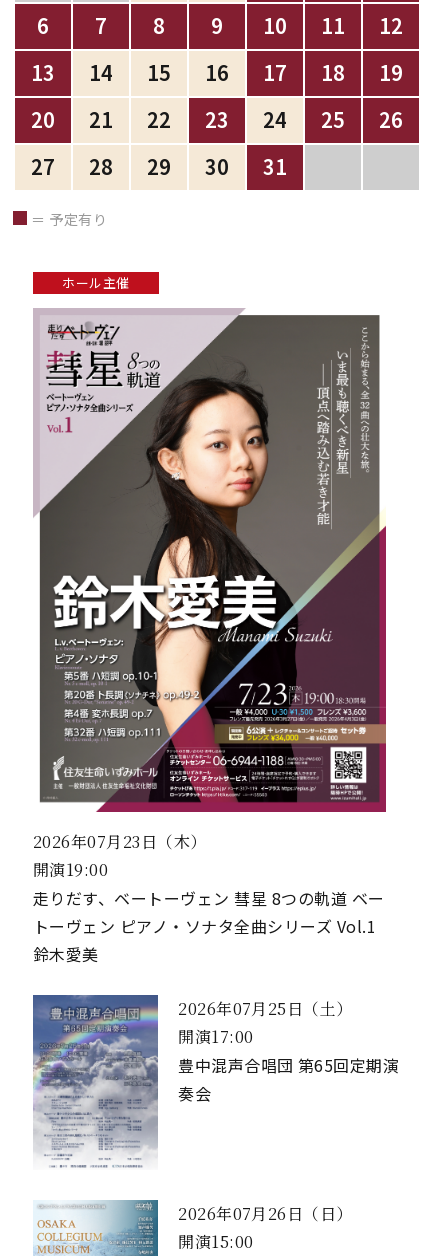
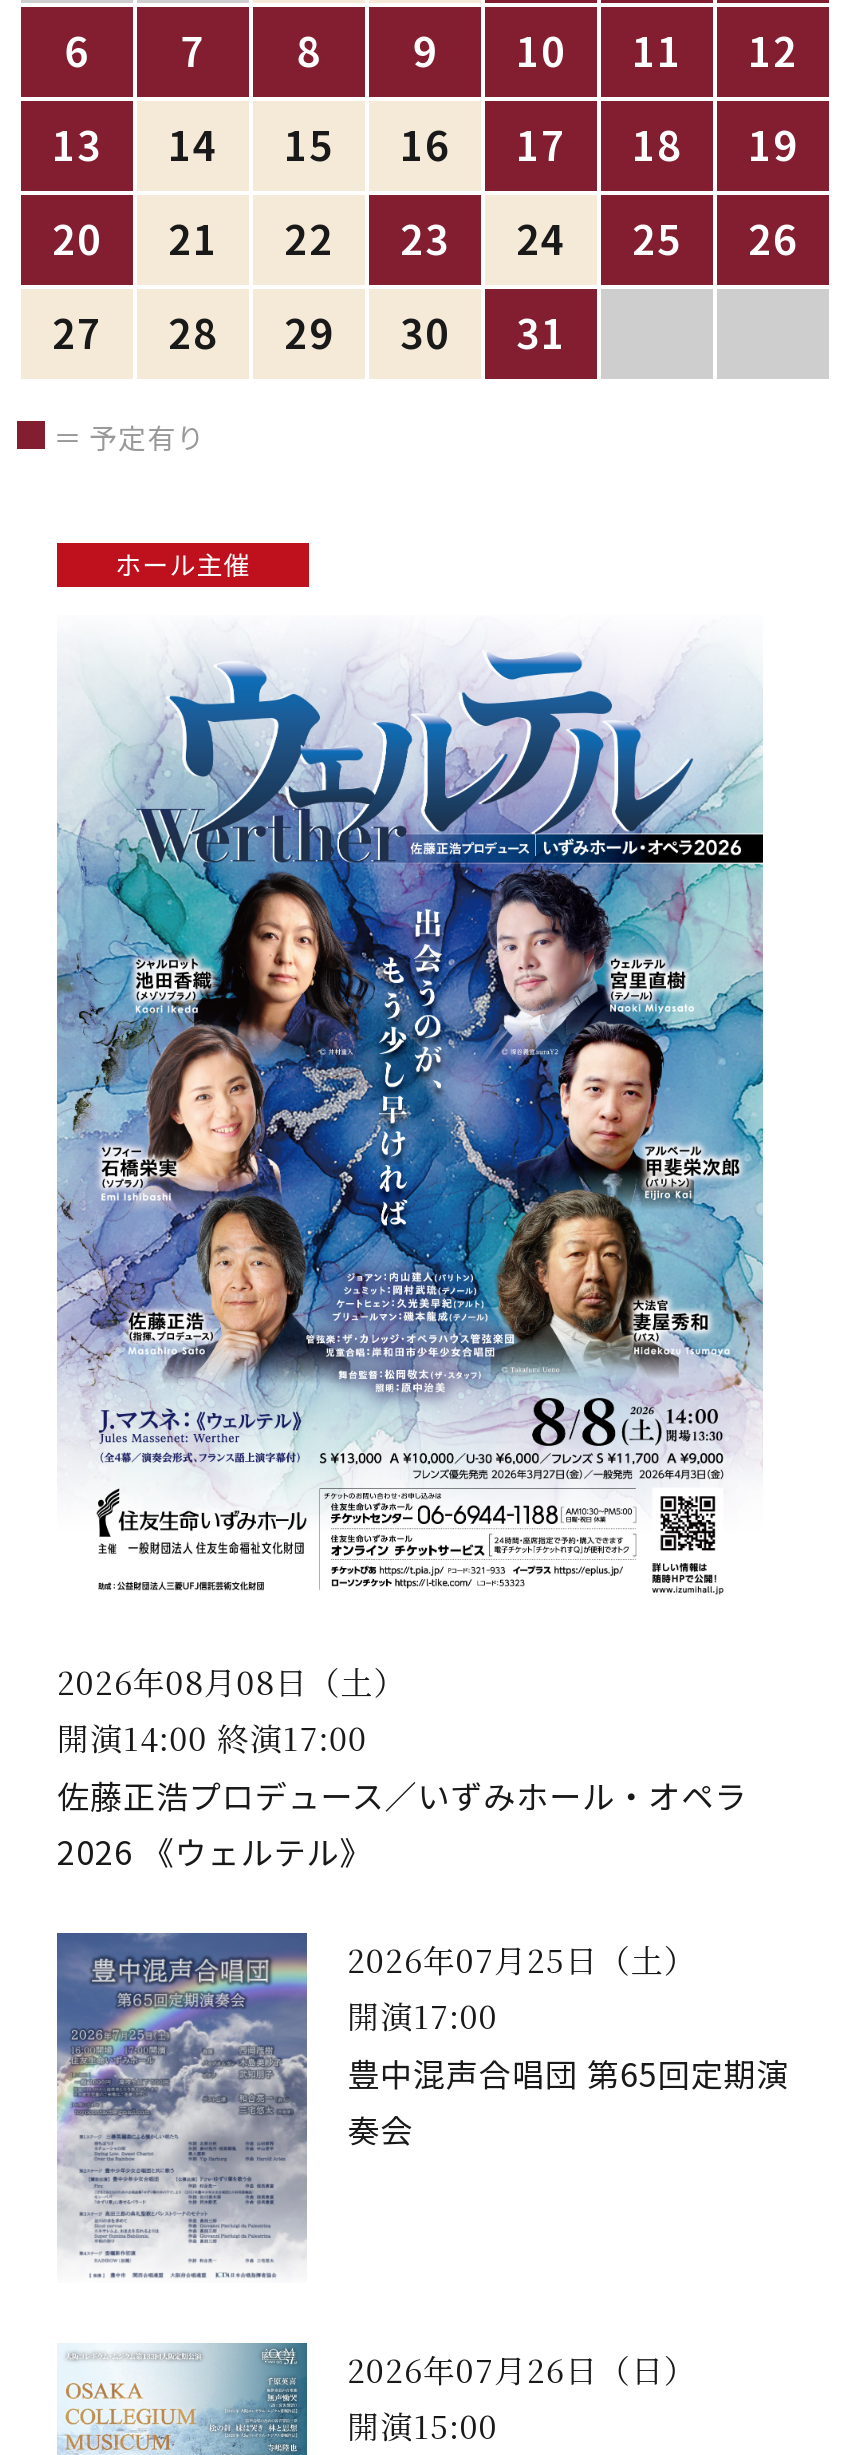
- [image]
- 2026年07月23日（木）
- 開演19:00
- 走りだす、ベートーヴェン 彗星 8つの軌道 ベー
- トーヴェン ピアノ・ソナタ全曲シリーズ Vol.1
- 鈴木愛美
+ [image]
+ 2026年08月08日（土）
+ 開演14:00 終演17:00
+ 佐藤正浩プロデュース／いずみホール・オペラ
+ 2026 《ウェルテル》
